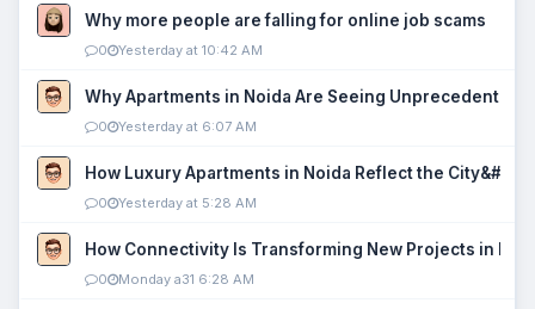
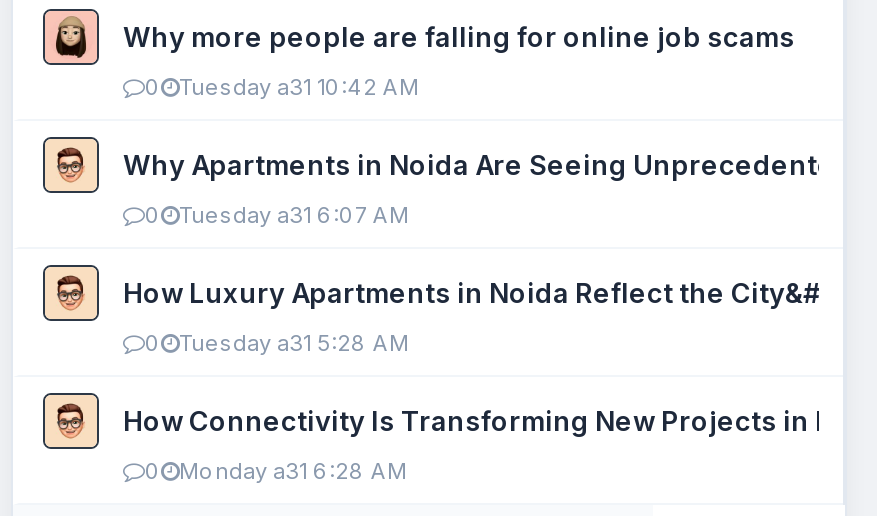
- Yesterday at 10:42 AM
+ Tuesday a31 10:42 AM

- Yesterday at 6:07 AM
+ Tuesday a31 6:07 AM

- Yesterday at 5:28 AM
+ Tuesday a31 5:28 AM
